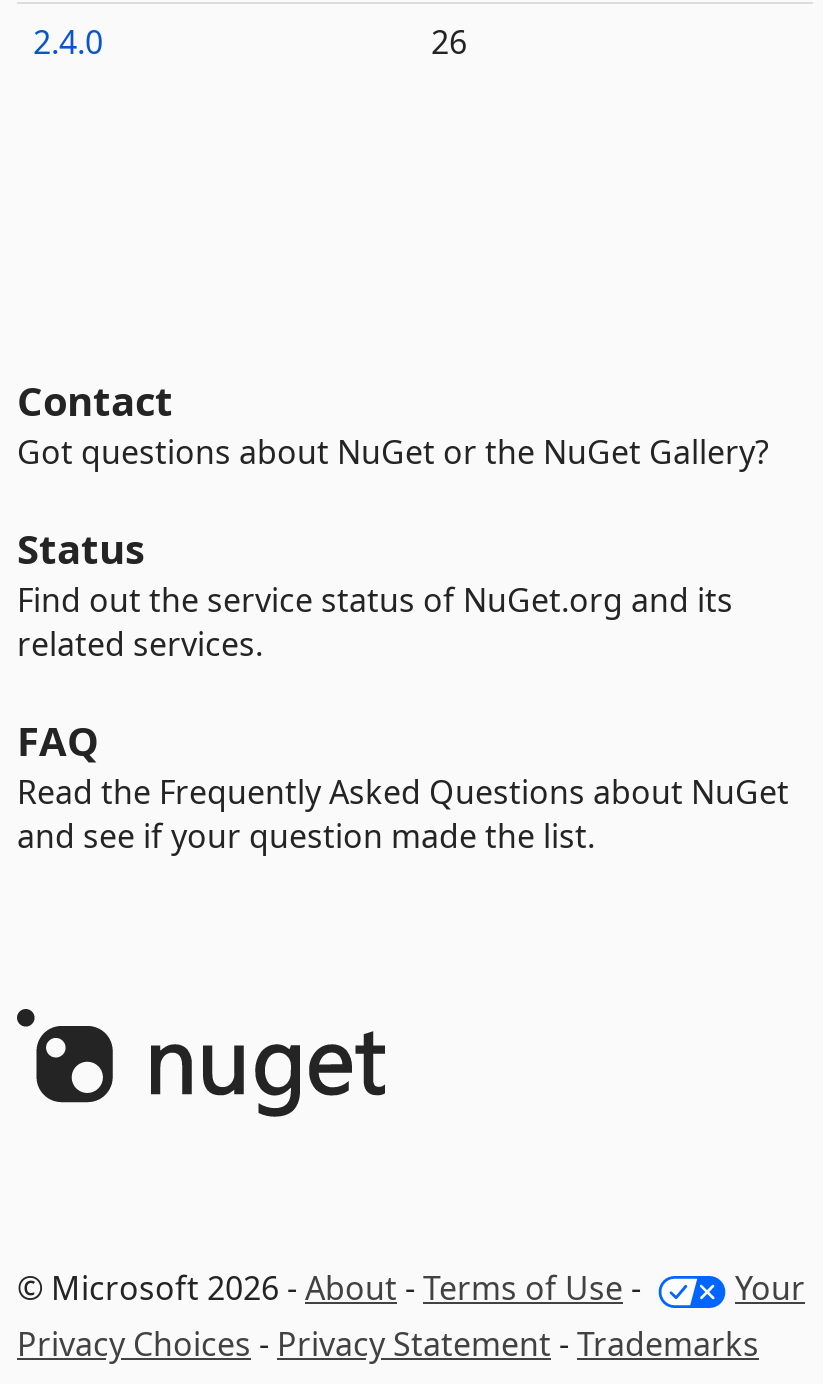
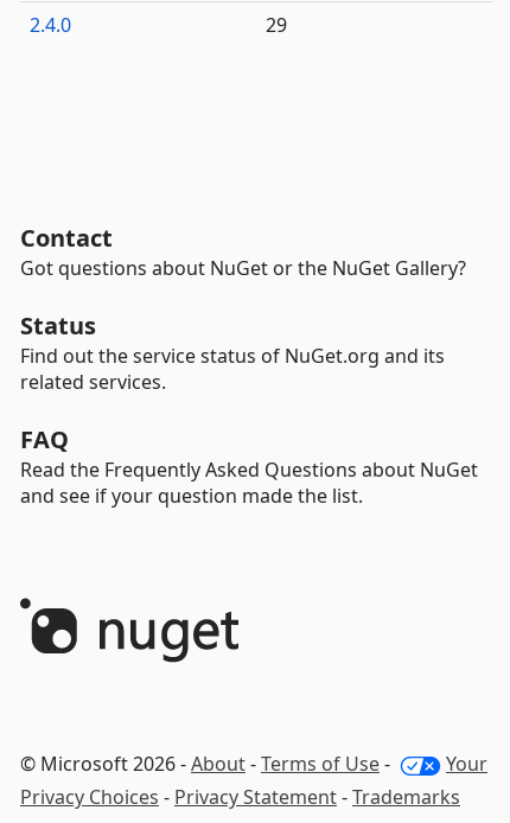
- 26
+ 29
